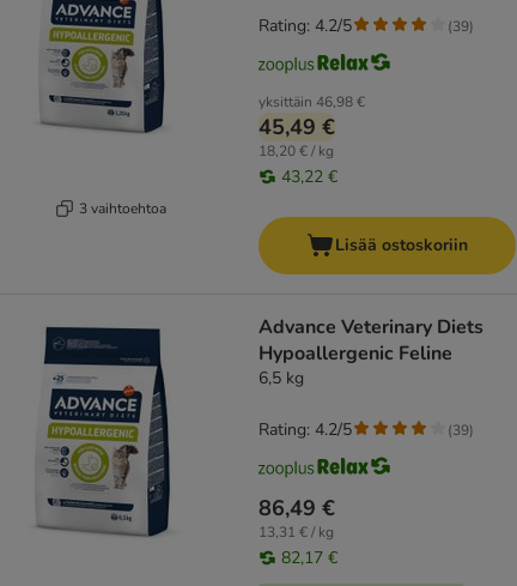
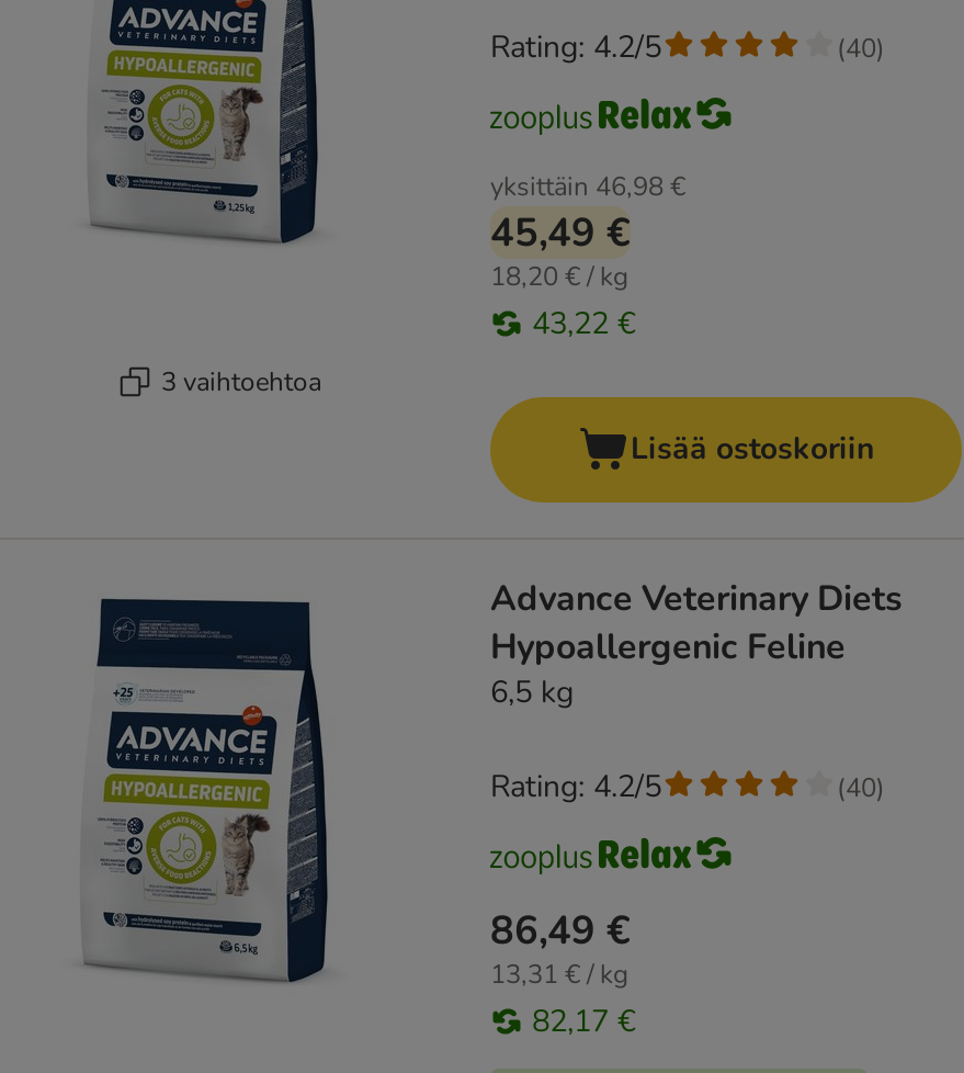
- (39)
+ (40)

- (39)
+ (40)
